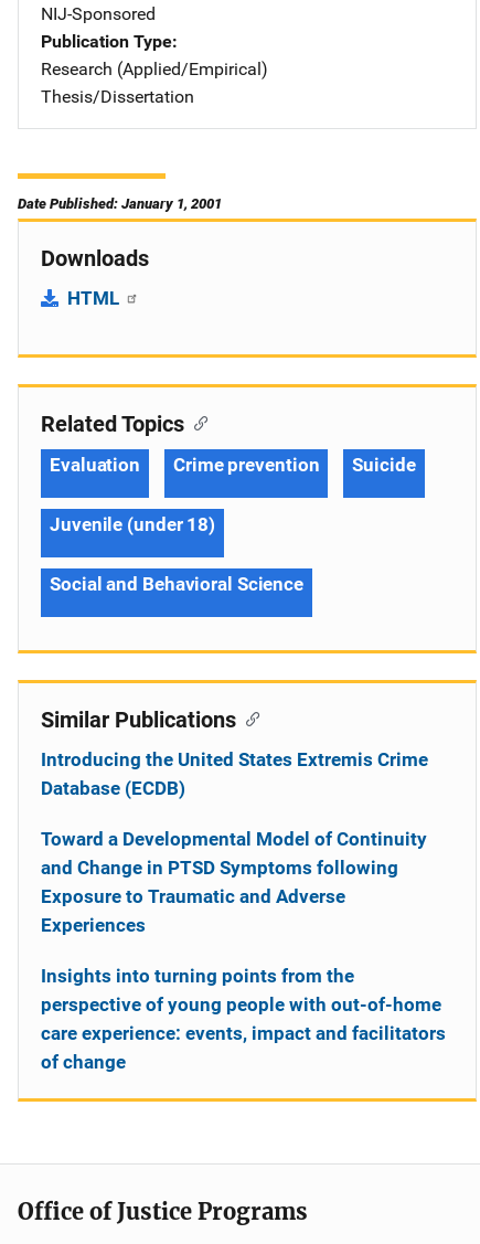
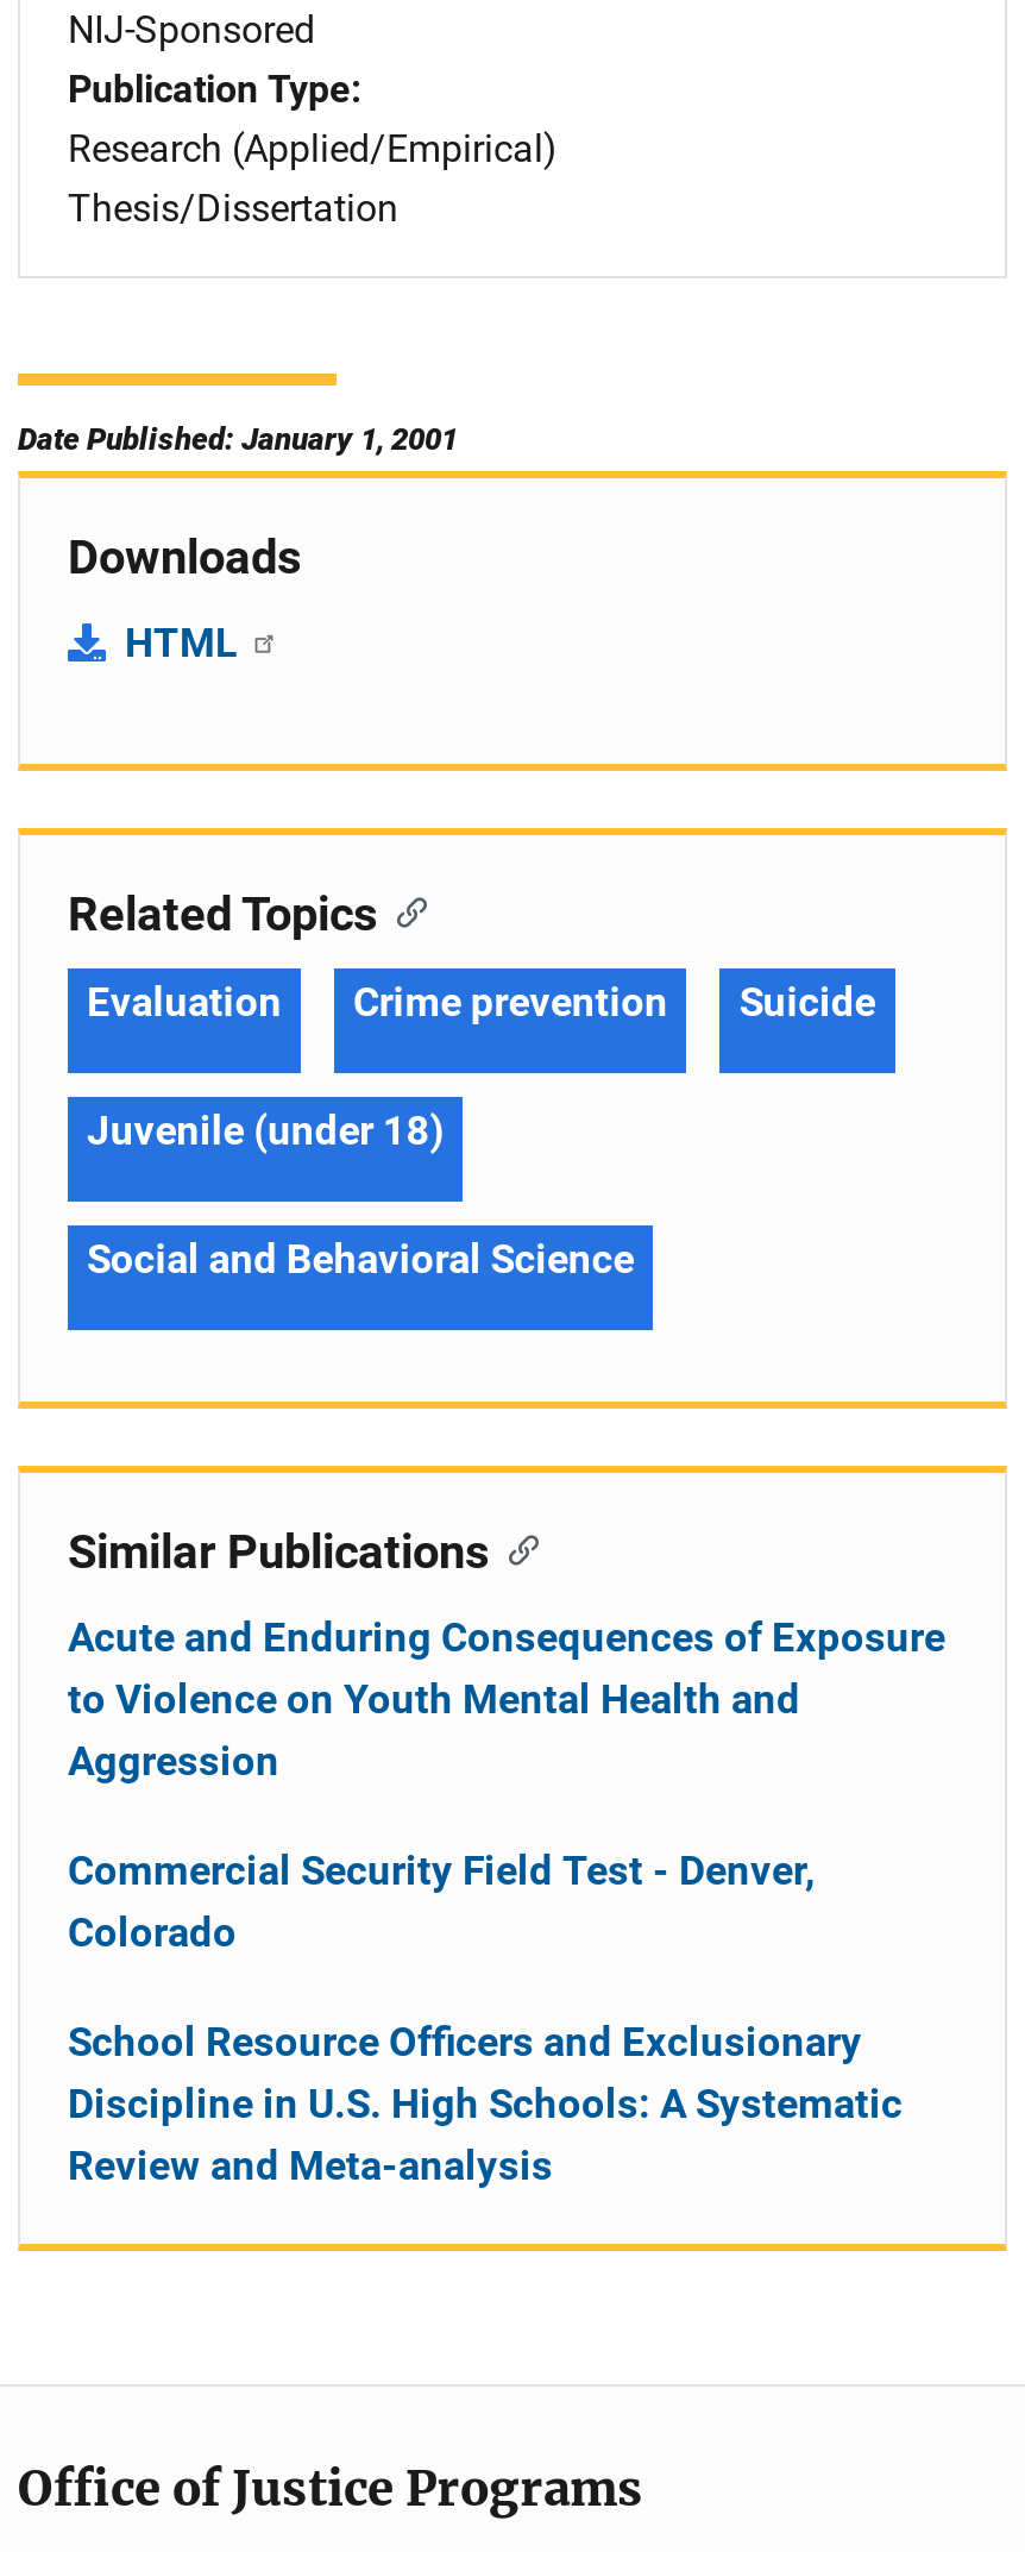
- Introducing the United States Extremis Crime
- Database (ECDB)
+ Acute and Enduring Consequences of Exposure
+ to Violence on Youth Mental Health and
+ Aggression

- Toward a Developmental Model of Continuity
- and Change in PTSD Symptoms following
- Exposure to Traumatic and Adverse
- Experiences
+ Commercial Security Field Test - Denver,
+ Colorado

- Insights into turning points from the
- perspective of young people with out-of-home
- care experience: events, impact and facilitators
- of change
+ School Resource Officers and Exclusionary
+ Discipline in U.S. High Schools: A Systematic
+ Review and Meta-analysis
